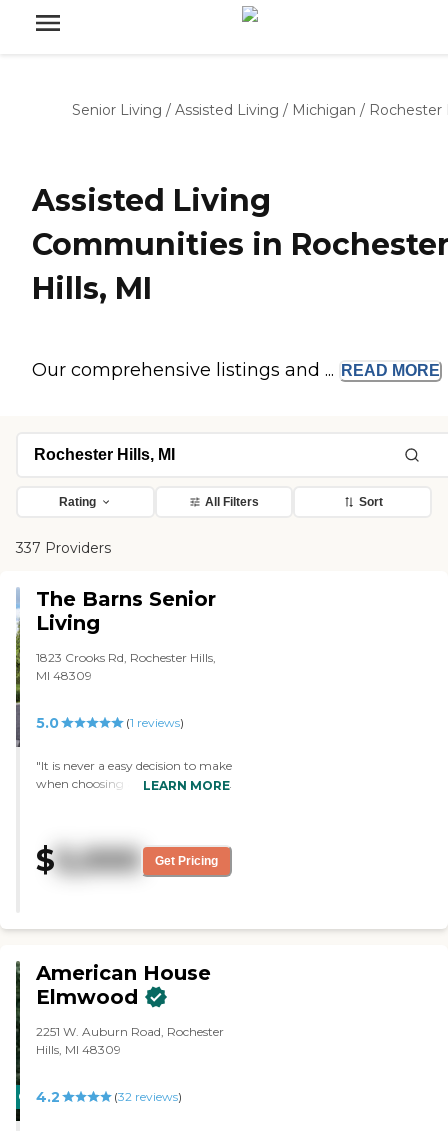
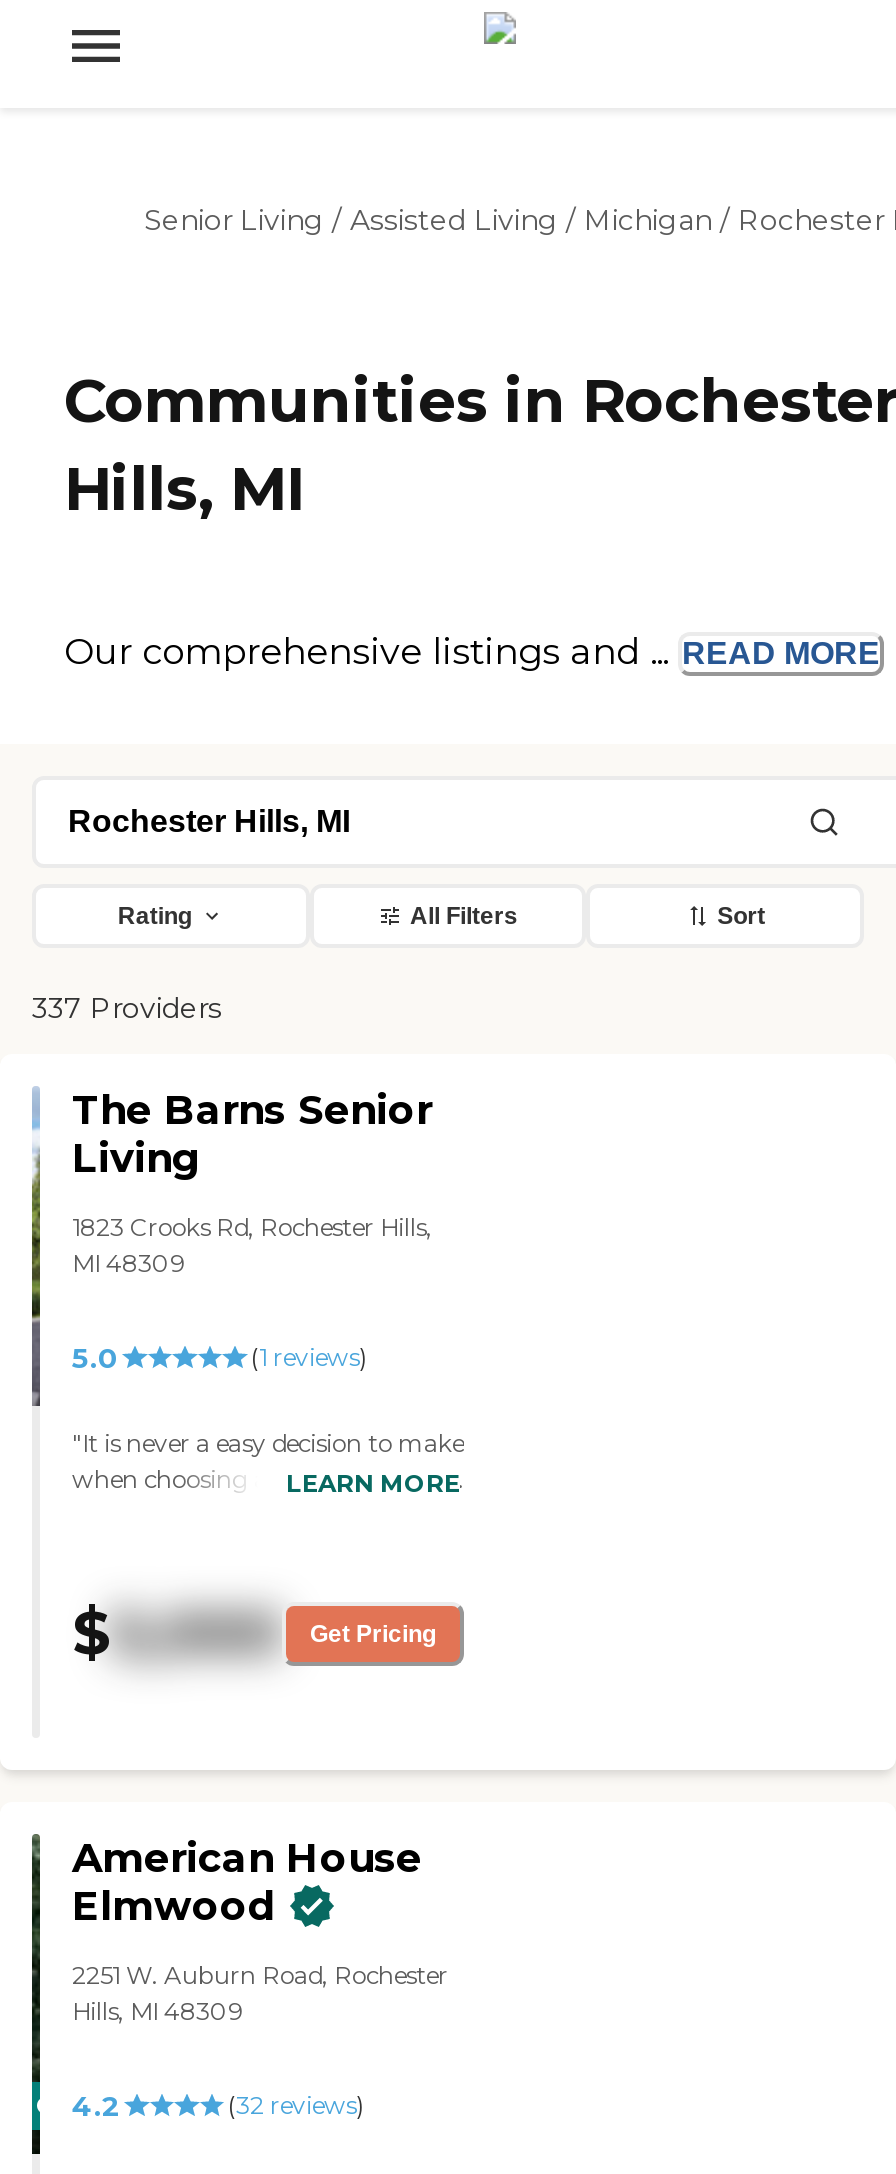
- Assisted Living
